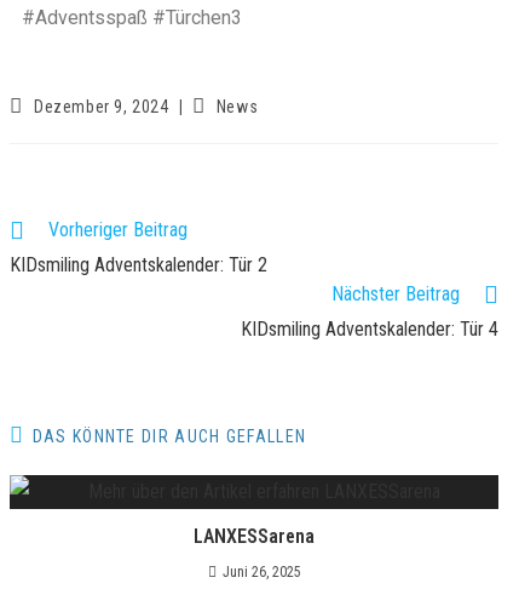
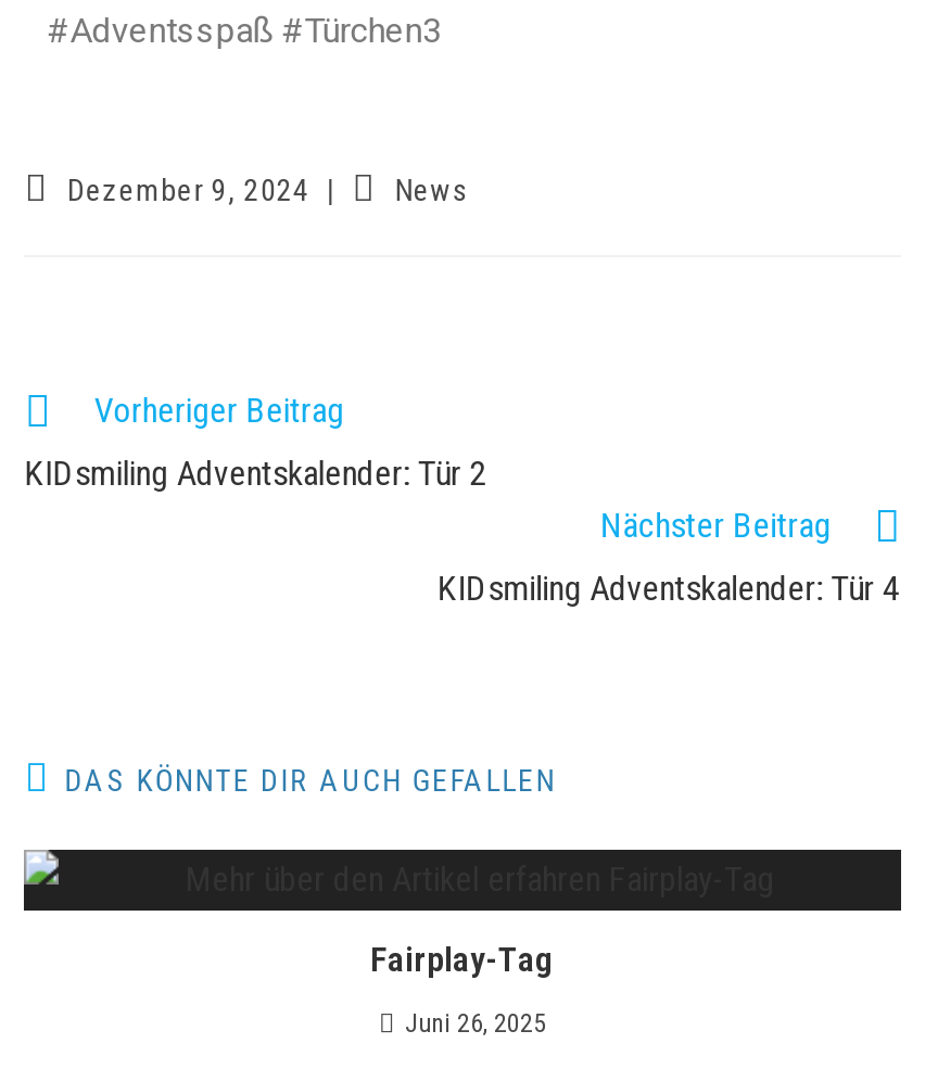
- LANXESSarena
+ Fairplay-Tag
